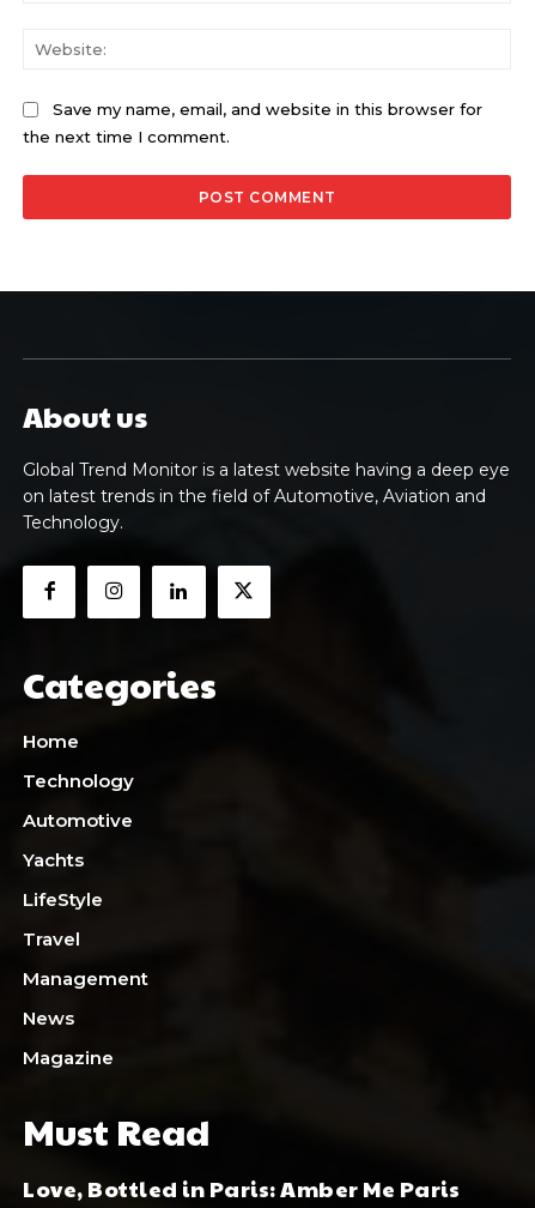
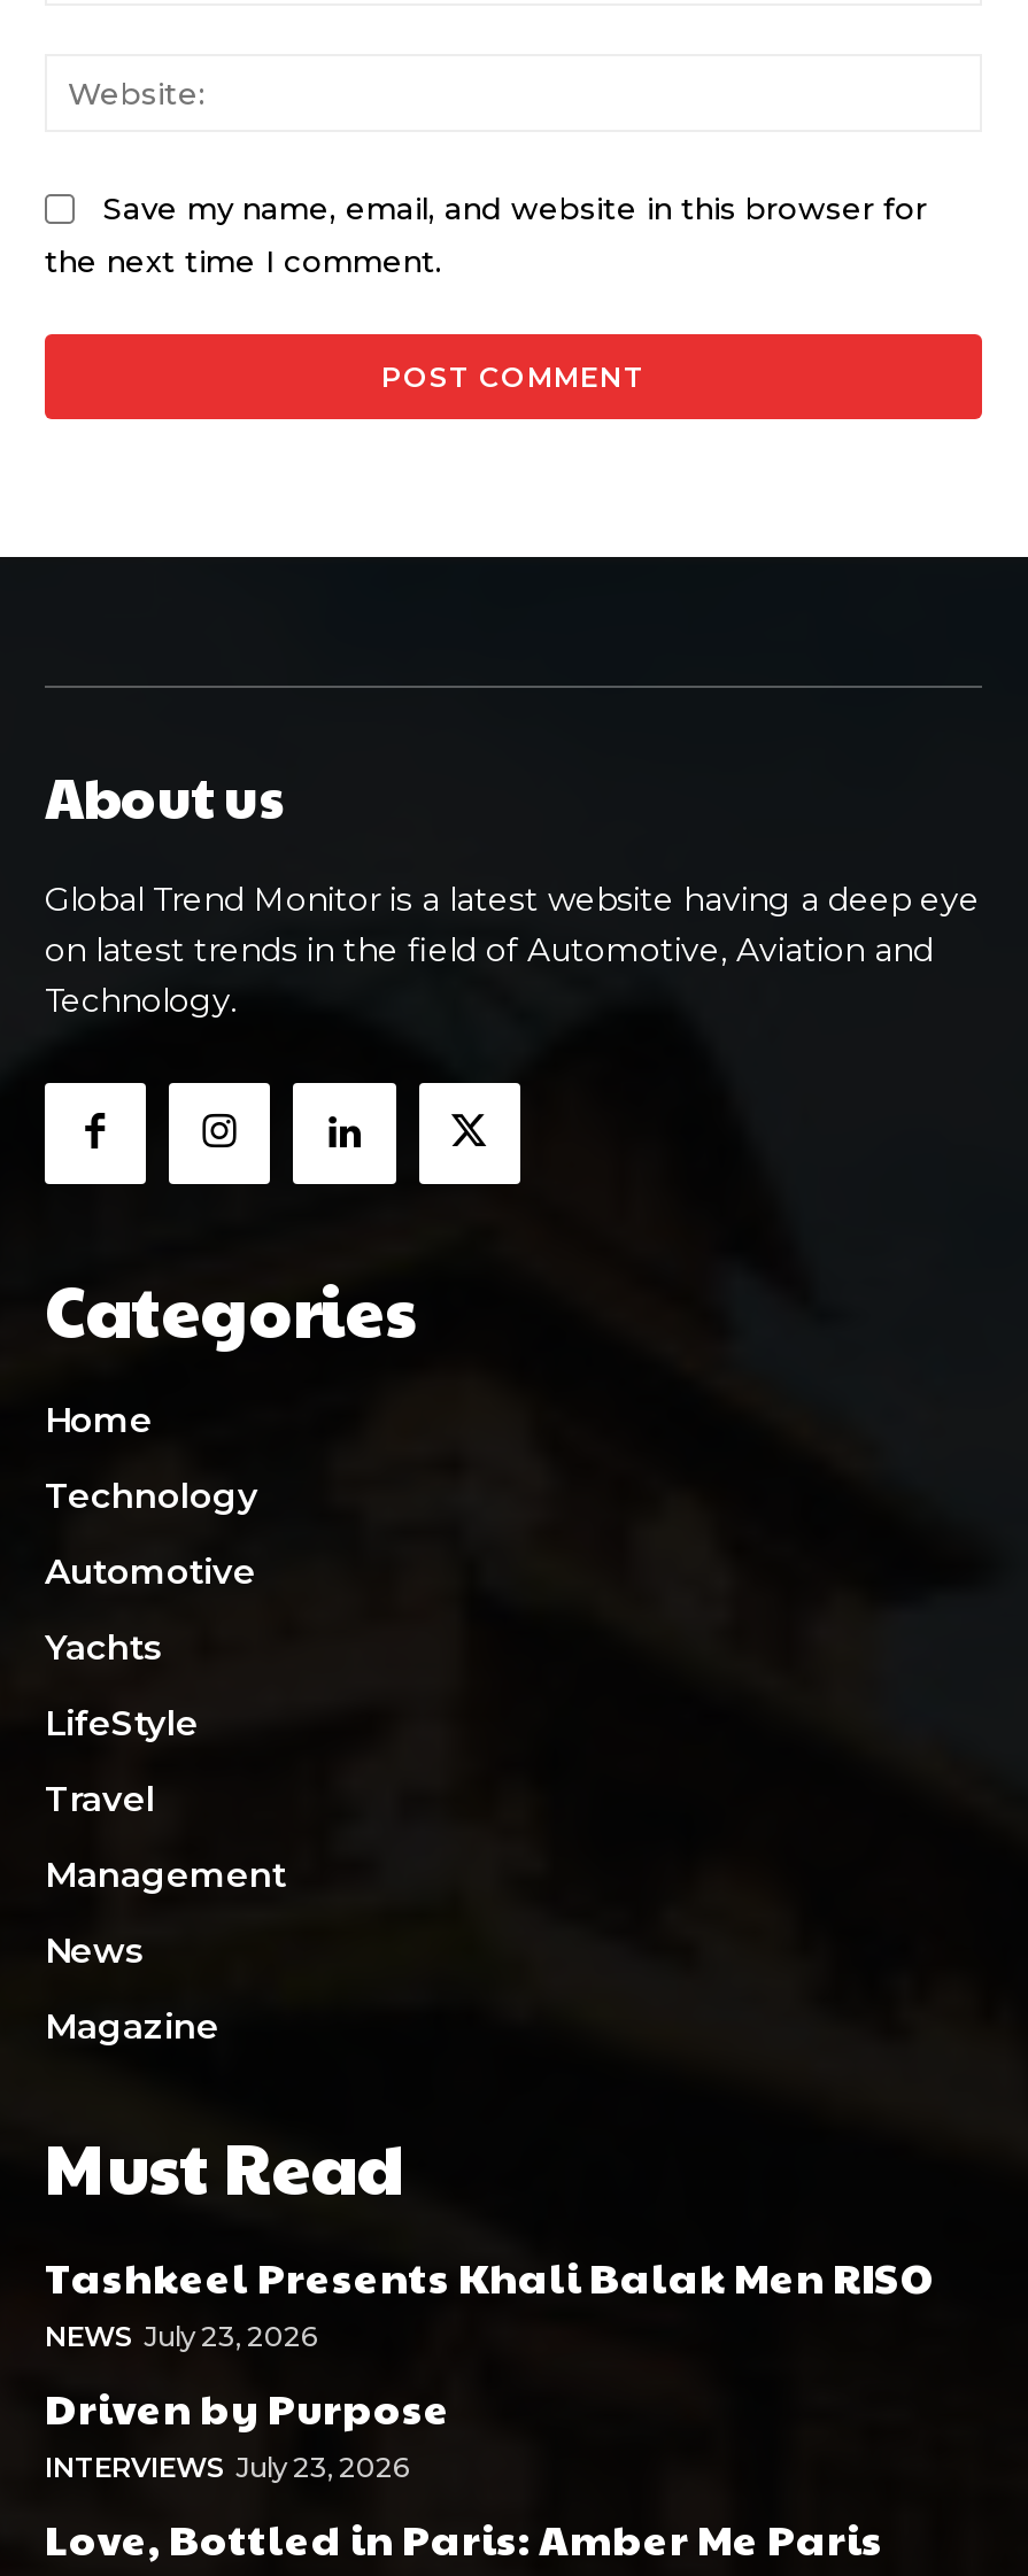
+ Tashkeel Presents Khali Balak Men RISO
+ NEWS July 23, 2026
+ Driven by Purpose
+ INTERVIEWS July 23, 2026
